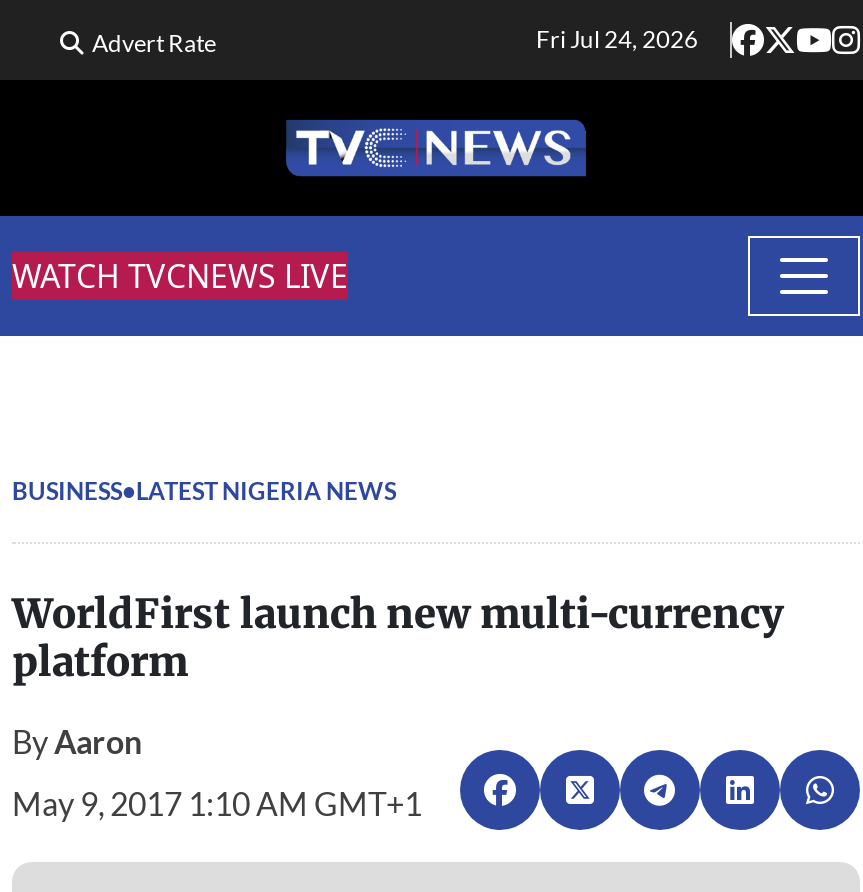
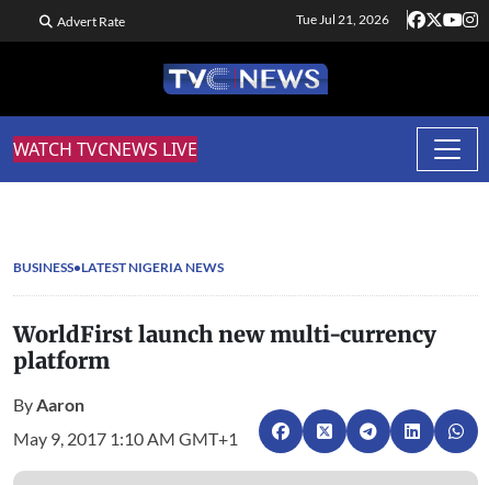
- Fri Jul 24, 2026
+ Tue Jul 21, 2026
